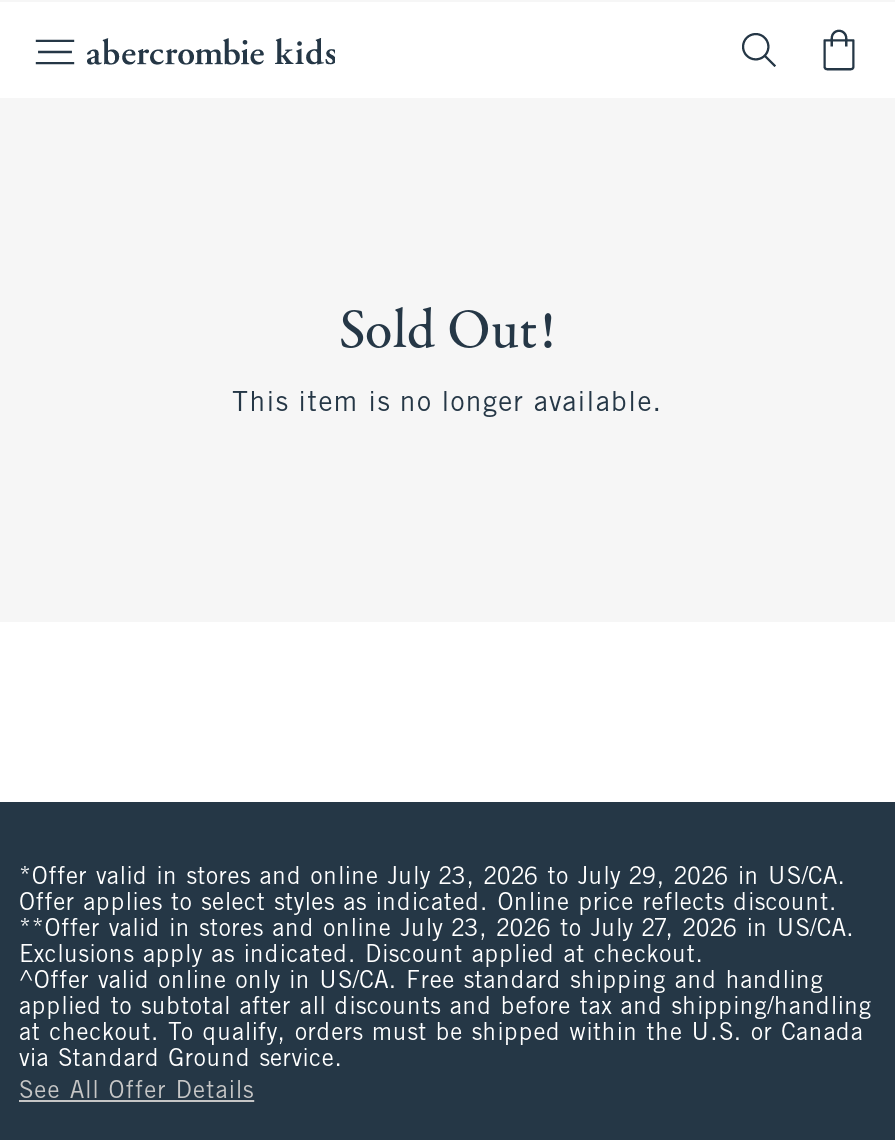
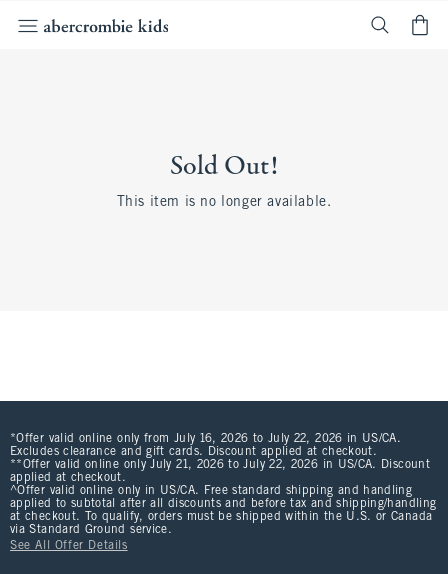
- *Offer valid in stores and online July 23, 2026 to July 29, 2026 in US/CA.
- Offer applies to select styles as indicated. Online price reflects discount.
- **Offer valid in stores and online July 23, 2026 to July 27, 2026 in US/CA.
- Exclusions apply as indicated. Discount applied at checkout.
+ *Offer valid online only from July 16, 2026 to July 22, 2026 in US/CA.
+ Excludes clearance and gift cards. Discount applied at checkout.
+ **Offer valid online only July 21, 2026 to July 22, 2026 in US/CA. Discount
+ applied at checkout.
